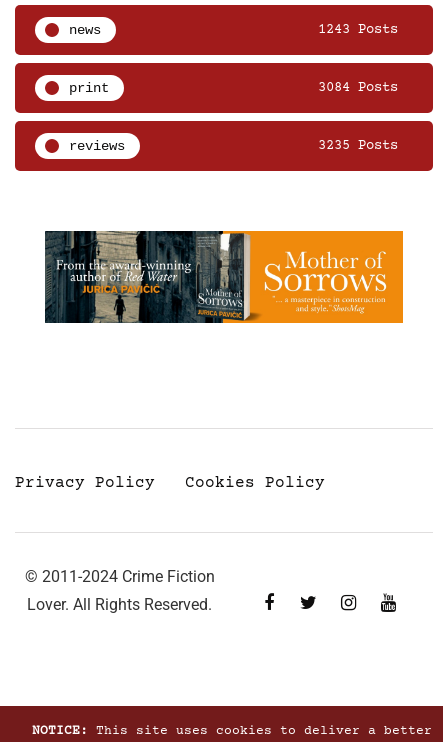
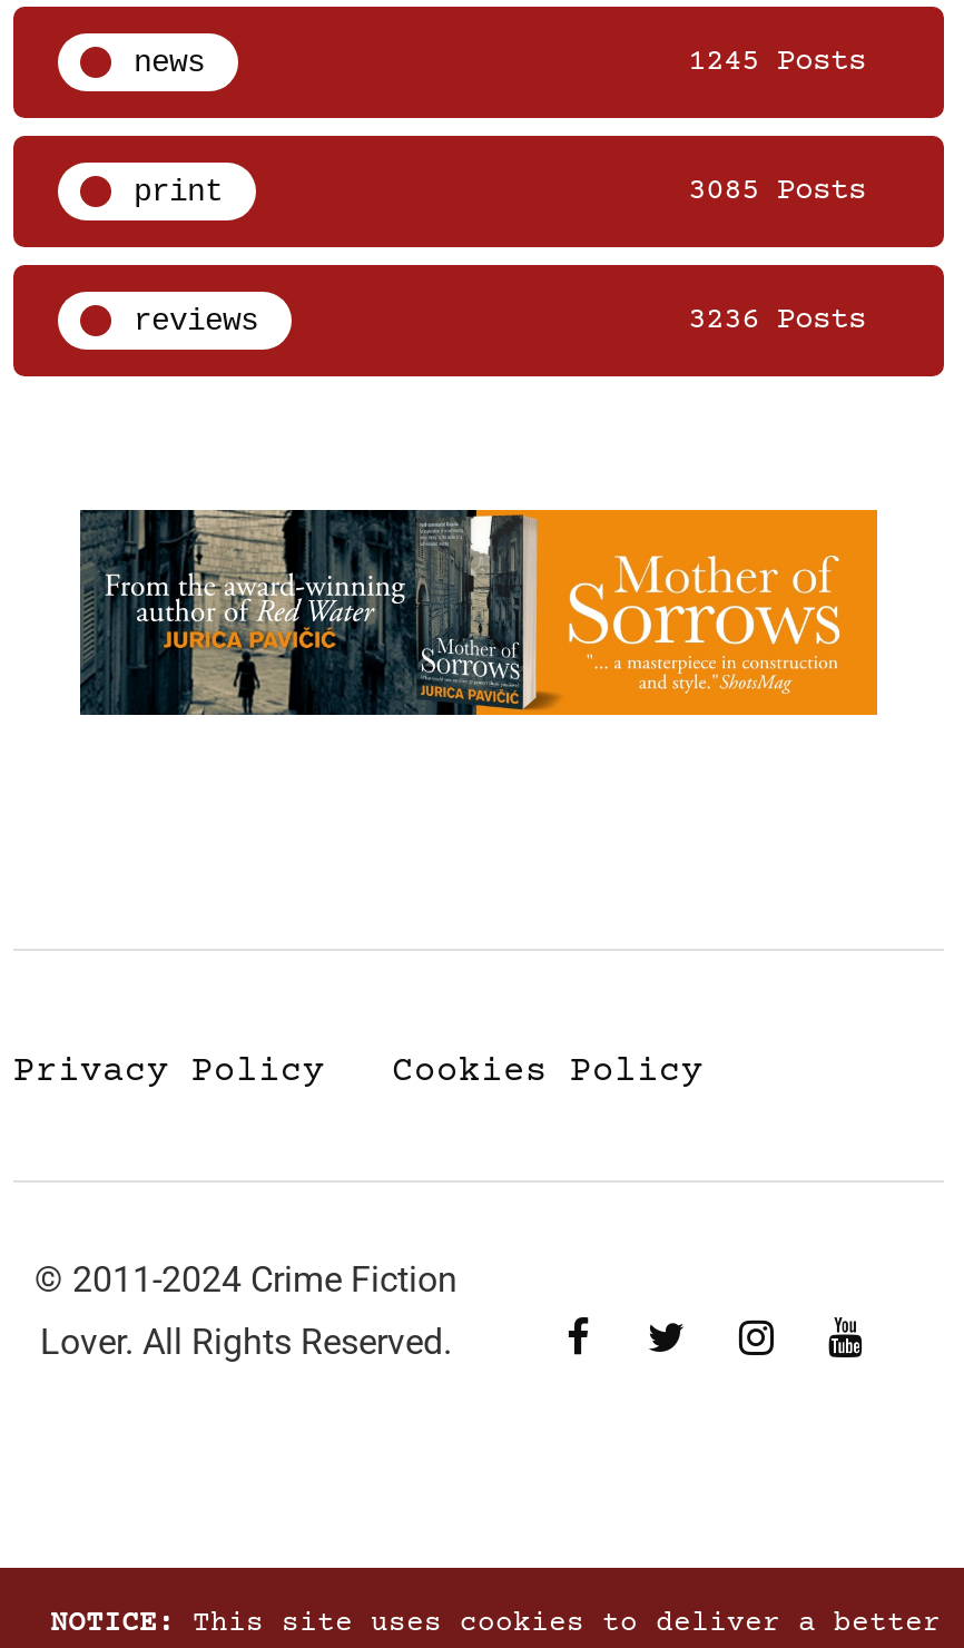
- 1243 Posts
+ 1245 Posts

- 3084 Posts
+ 3085 Posts

- 3235 Posts
+ 3236 Posts
